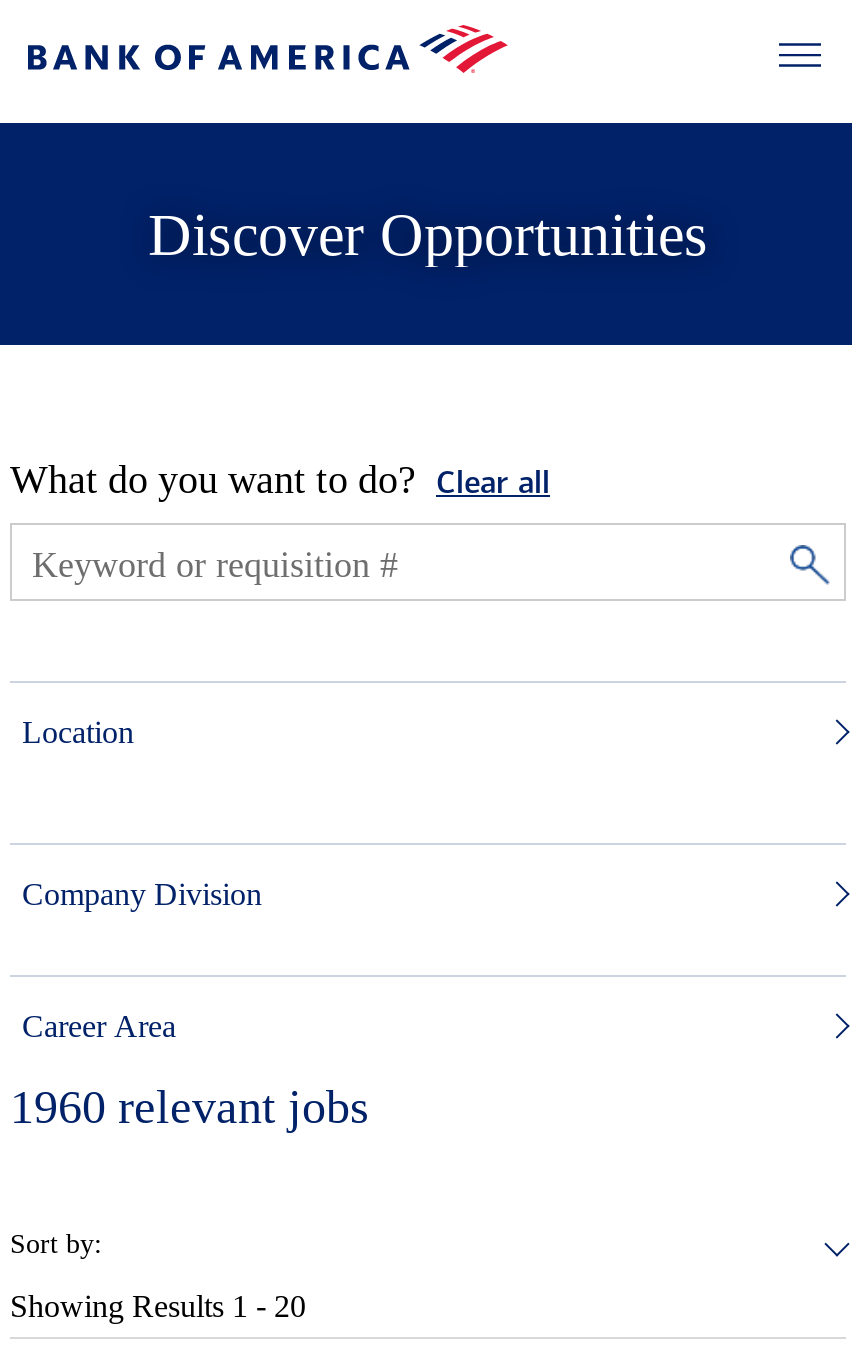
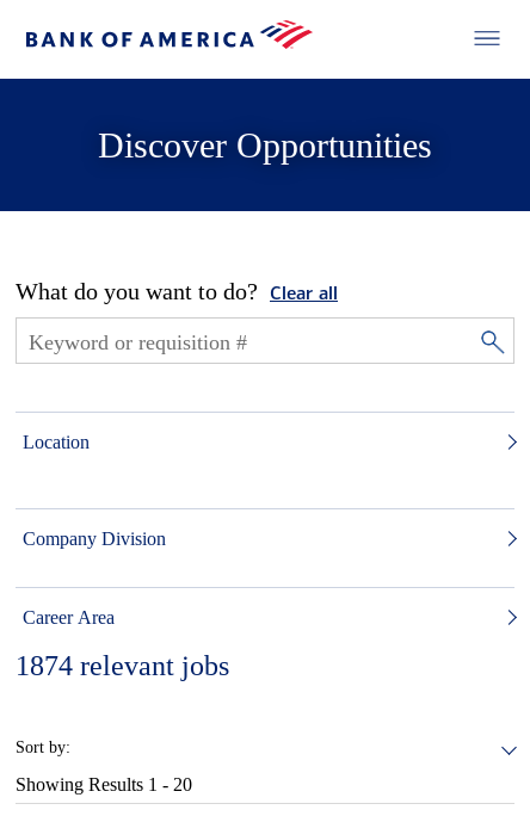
- 1960 relevant jobs
+ 1874 relevant jobs
